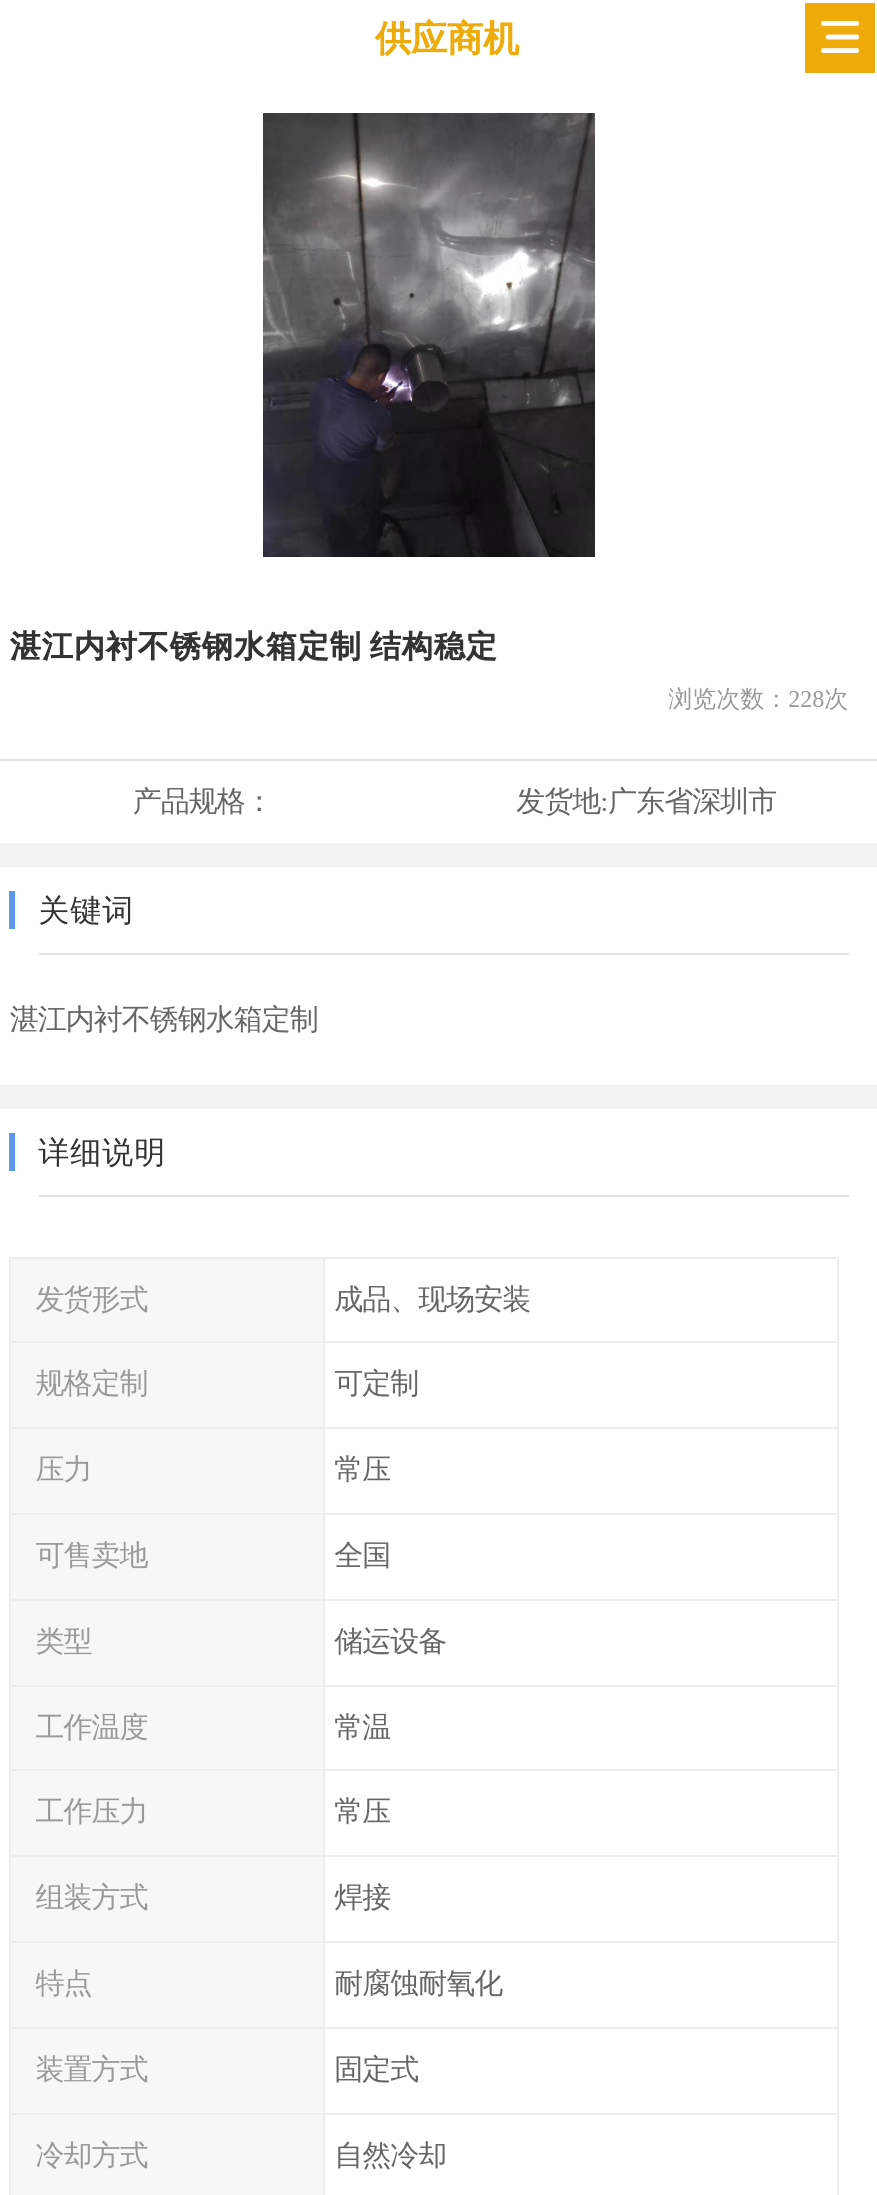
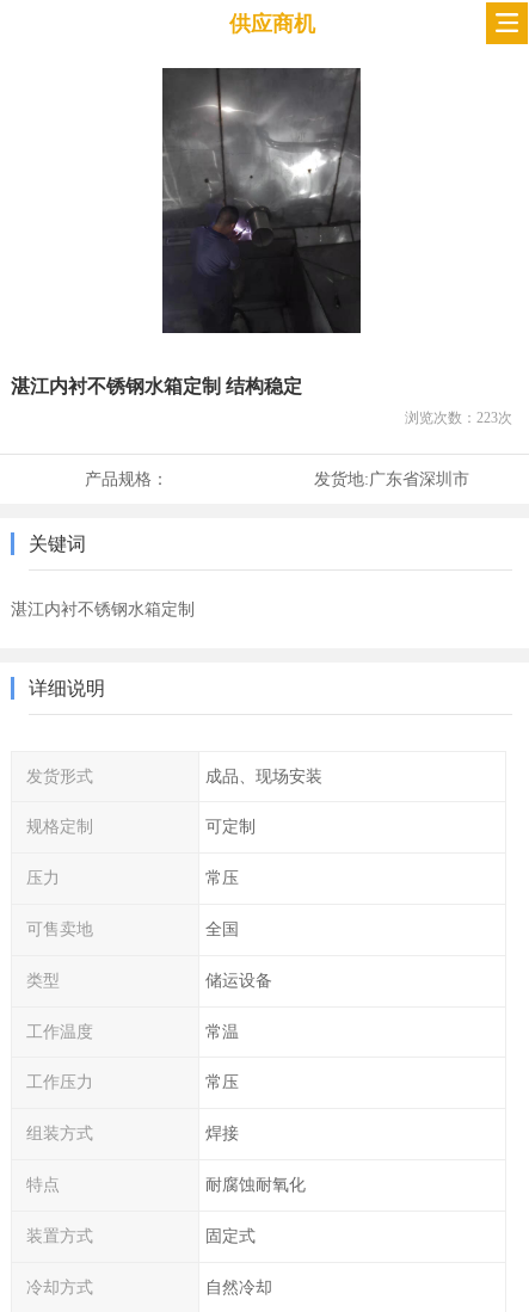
- 浏览次数：228次
+ 浏览次数：223次
